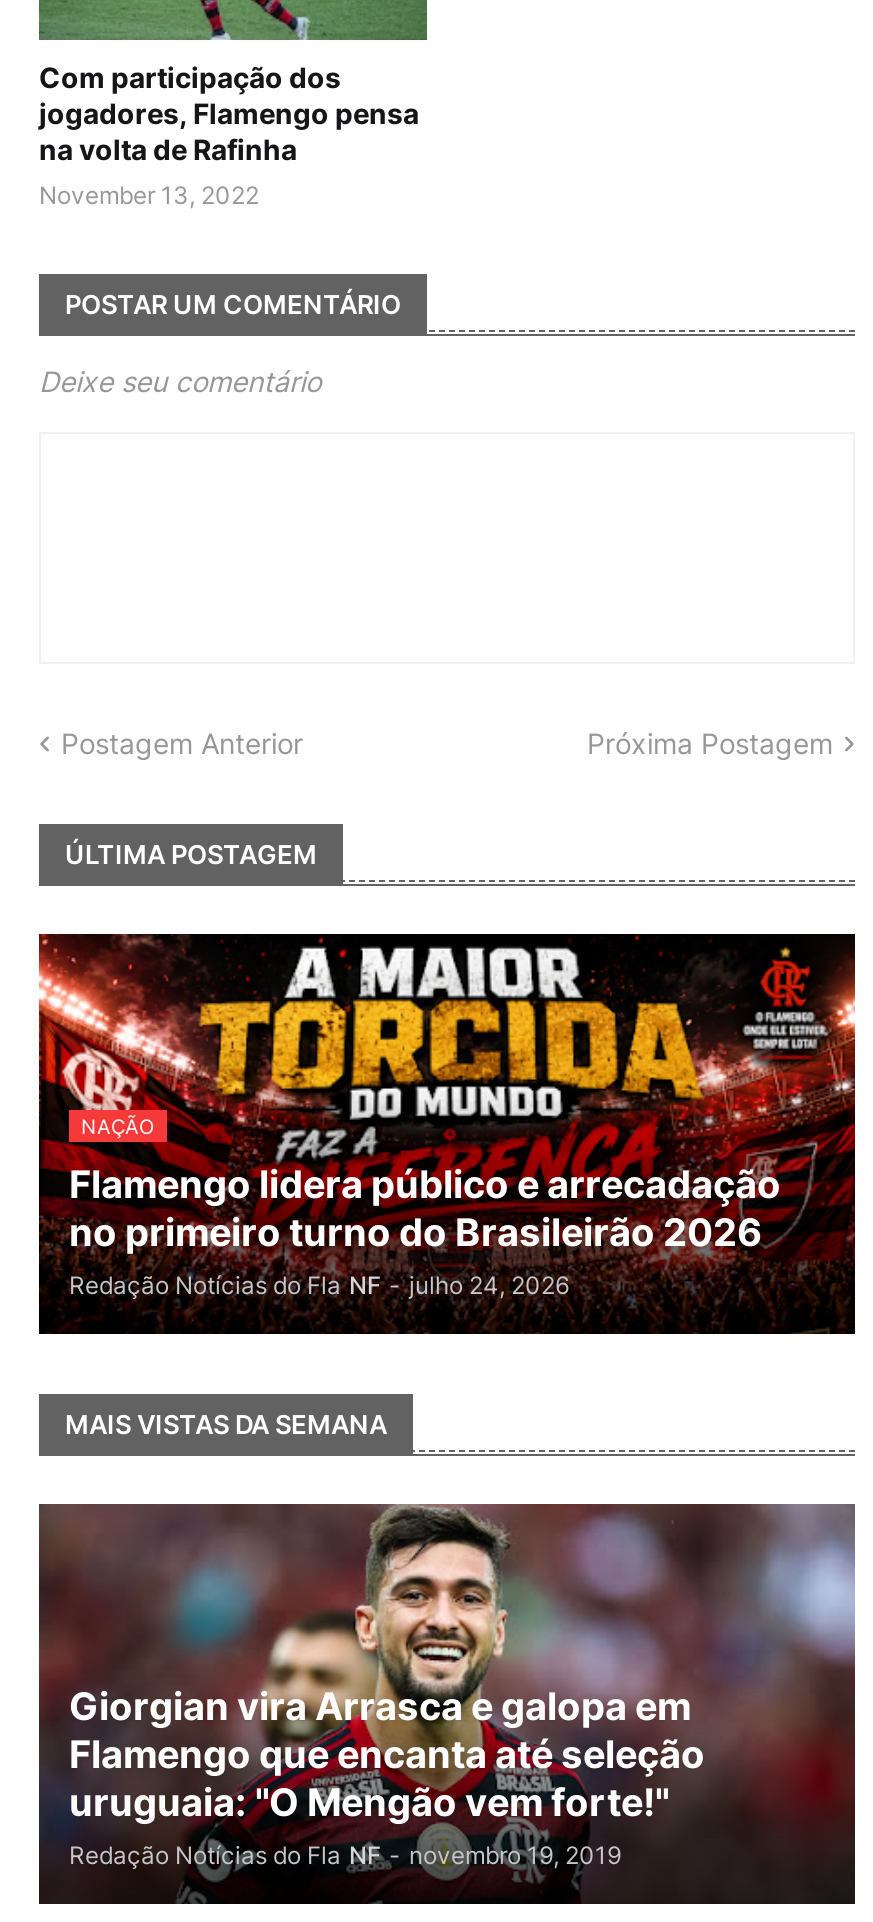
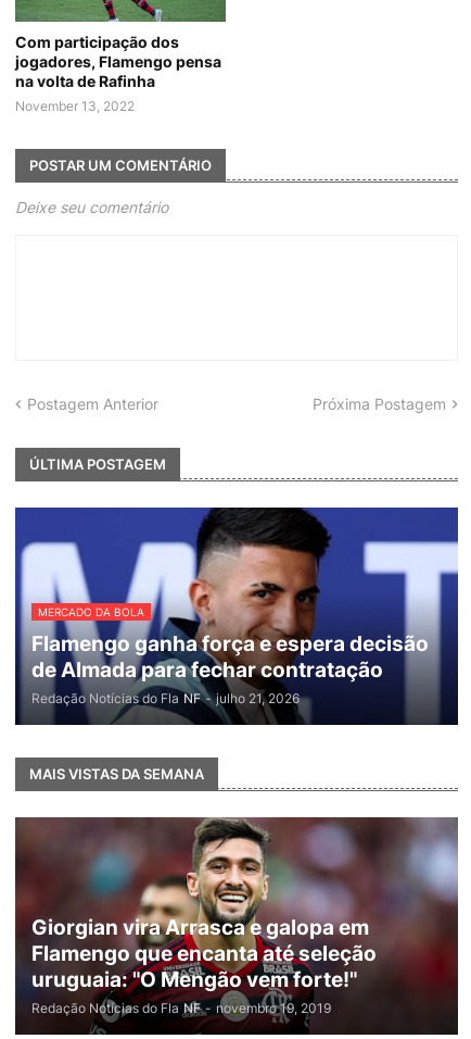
- [image]
- NAÇÃO
+ [image]
+ MERCADO DA BOLA

- Flamengo lidera público e arrecadação
- no primeiro turno do Brasileirão 2026
- Redação Notícias do Fla NF - julho 24, 2026
+ Flamengo ganha força e espera decisão
+ de Almada para fechar contratação
+ Redação Notícias do Fla NF - julho 21, 2026
